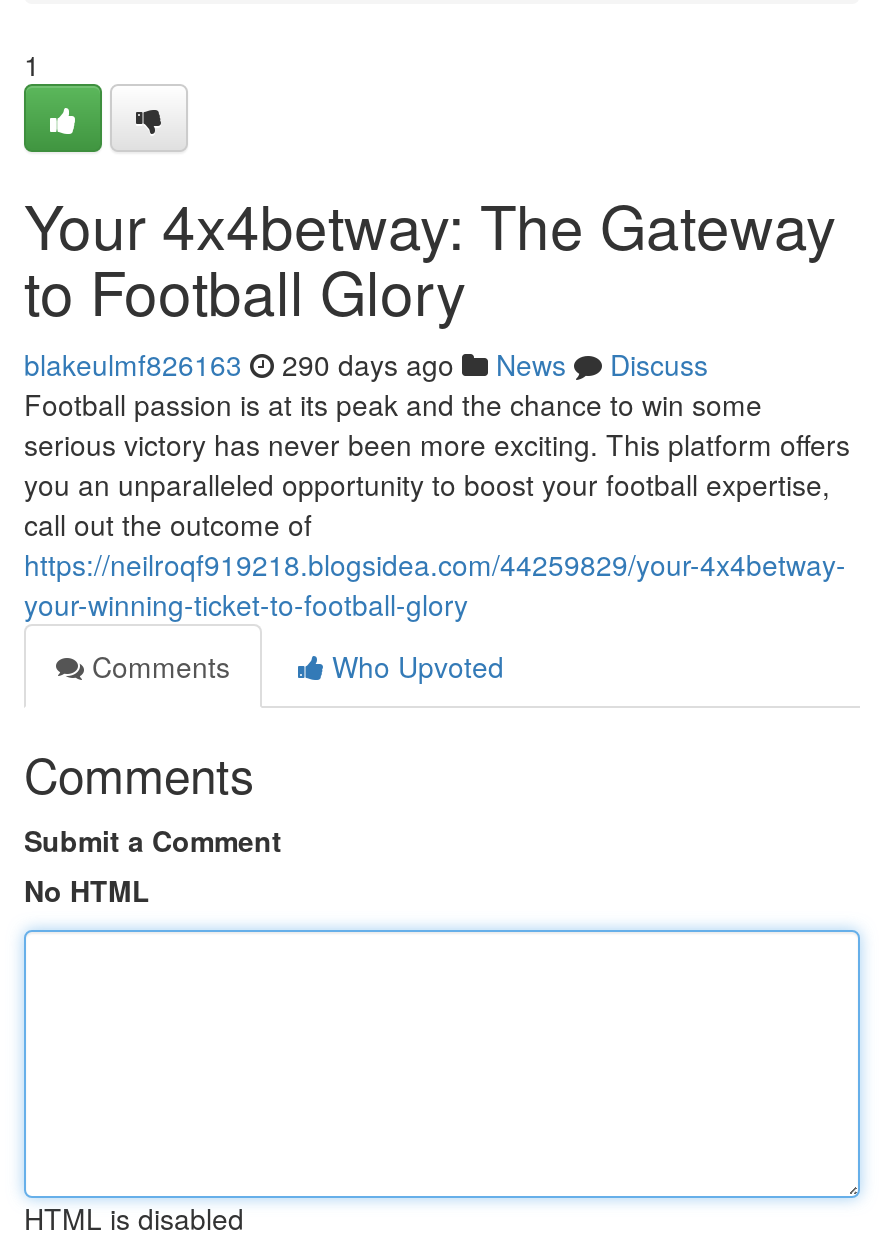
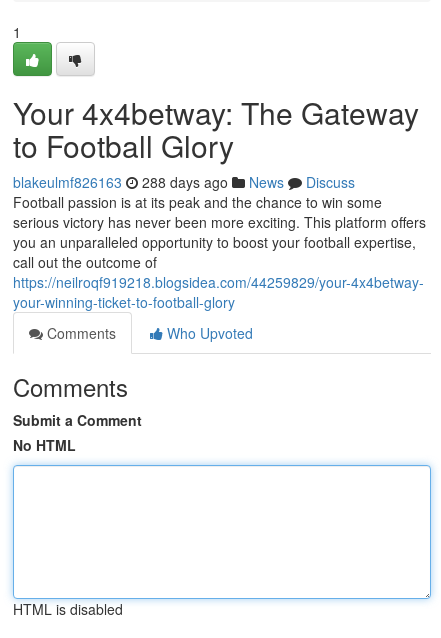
- blakeulmf826163 290 days ago News Discuss
+ blakeulmf826163 288 days ago News Discuss
